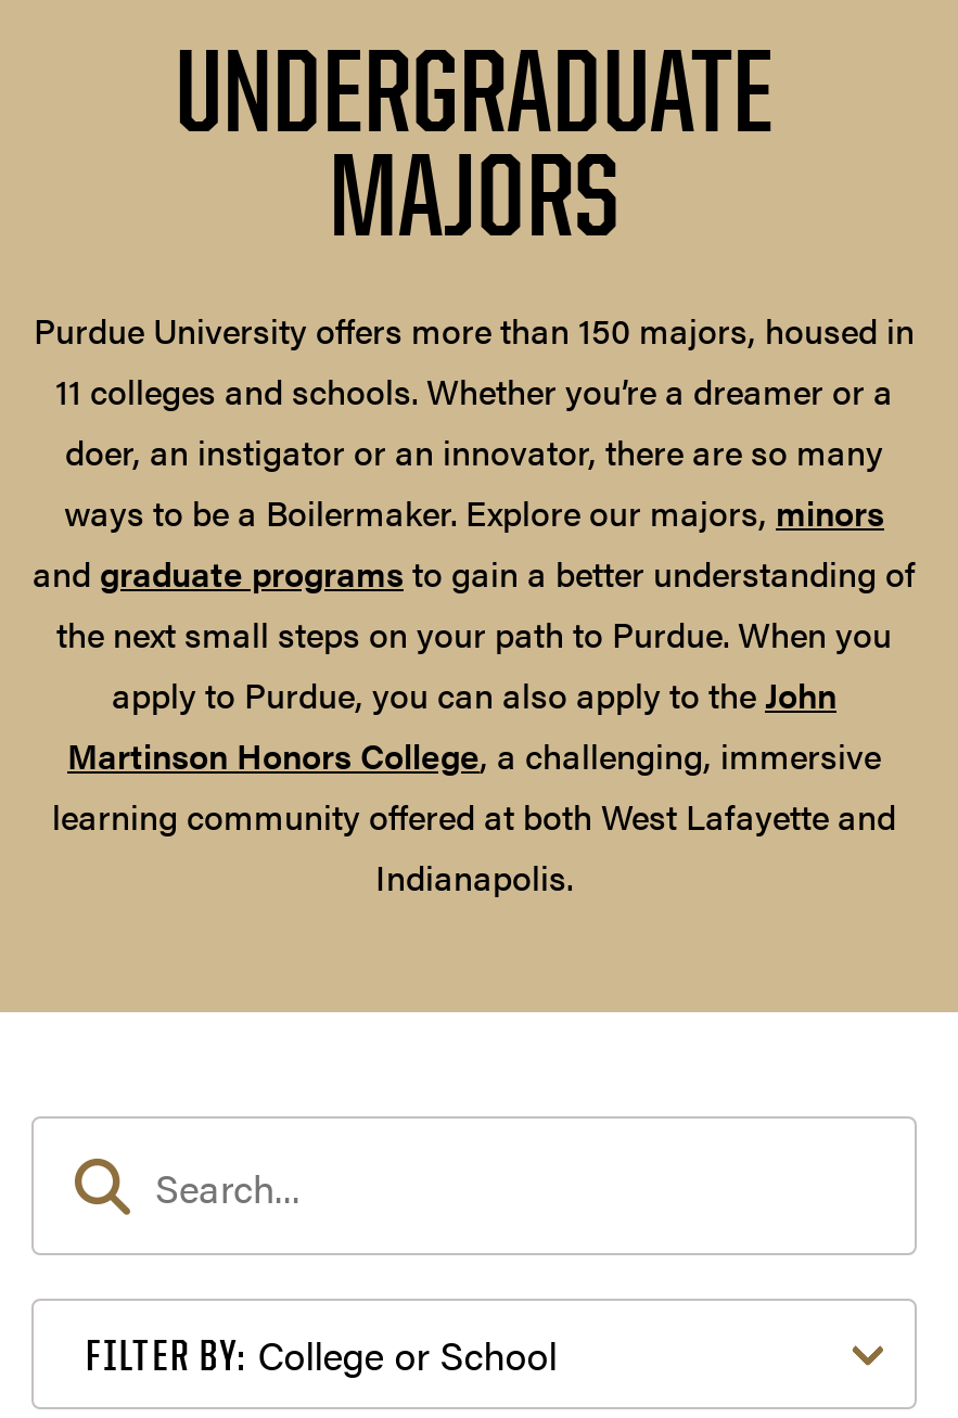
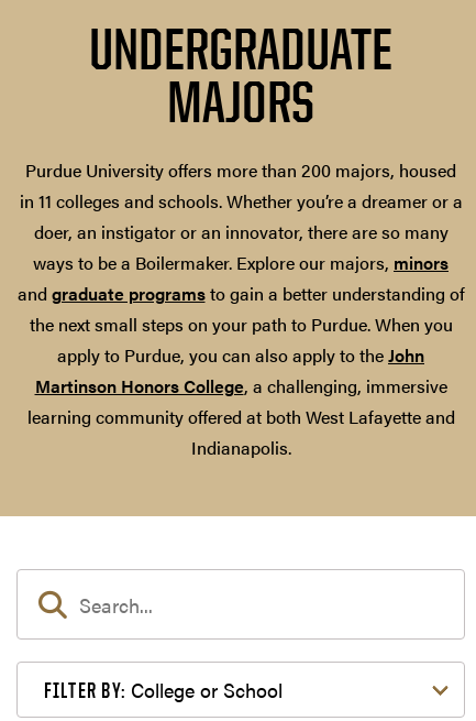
- Purdue University offers more than 150 majors, housed in
- 11 colleges and schools. Whether you’re a dreamer or a
+ Purdue University offers more than 200 majors, housed
+ in 11 colleges and schools. Whether you’re a dreamer or a
